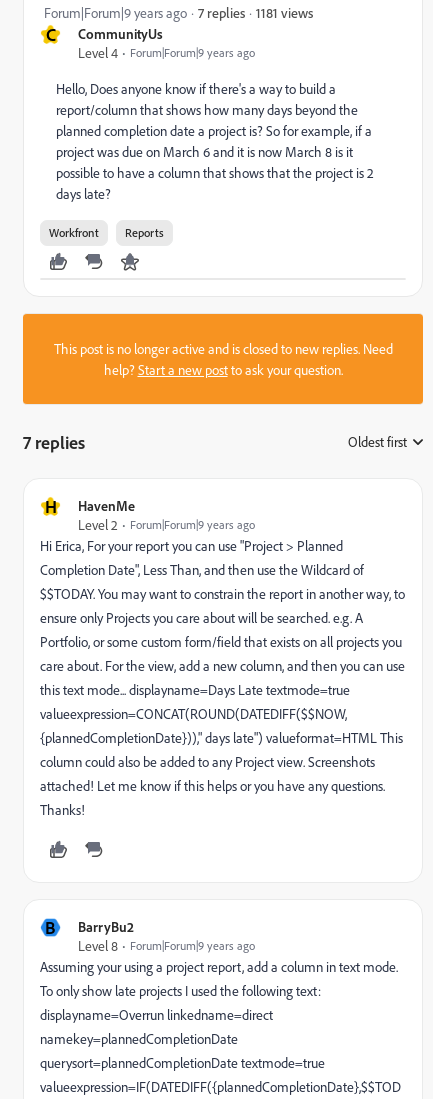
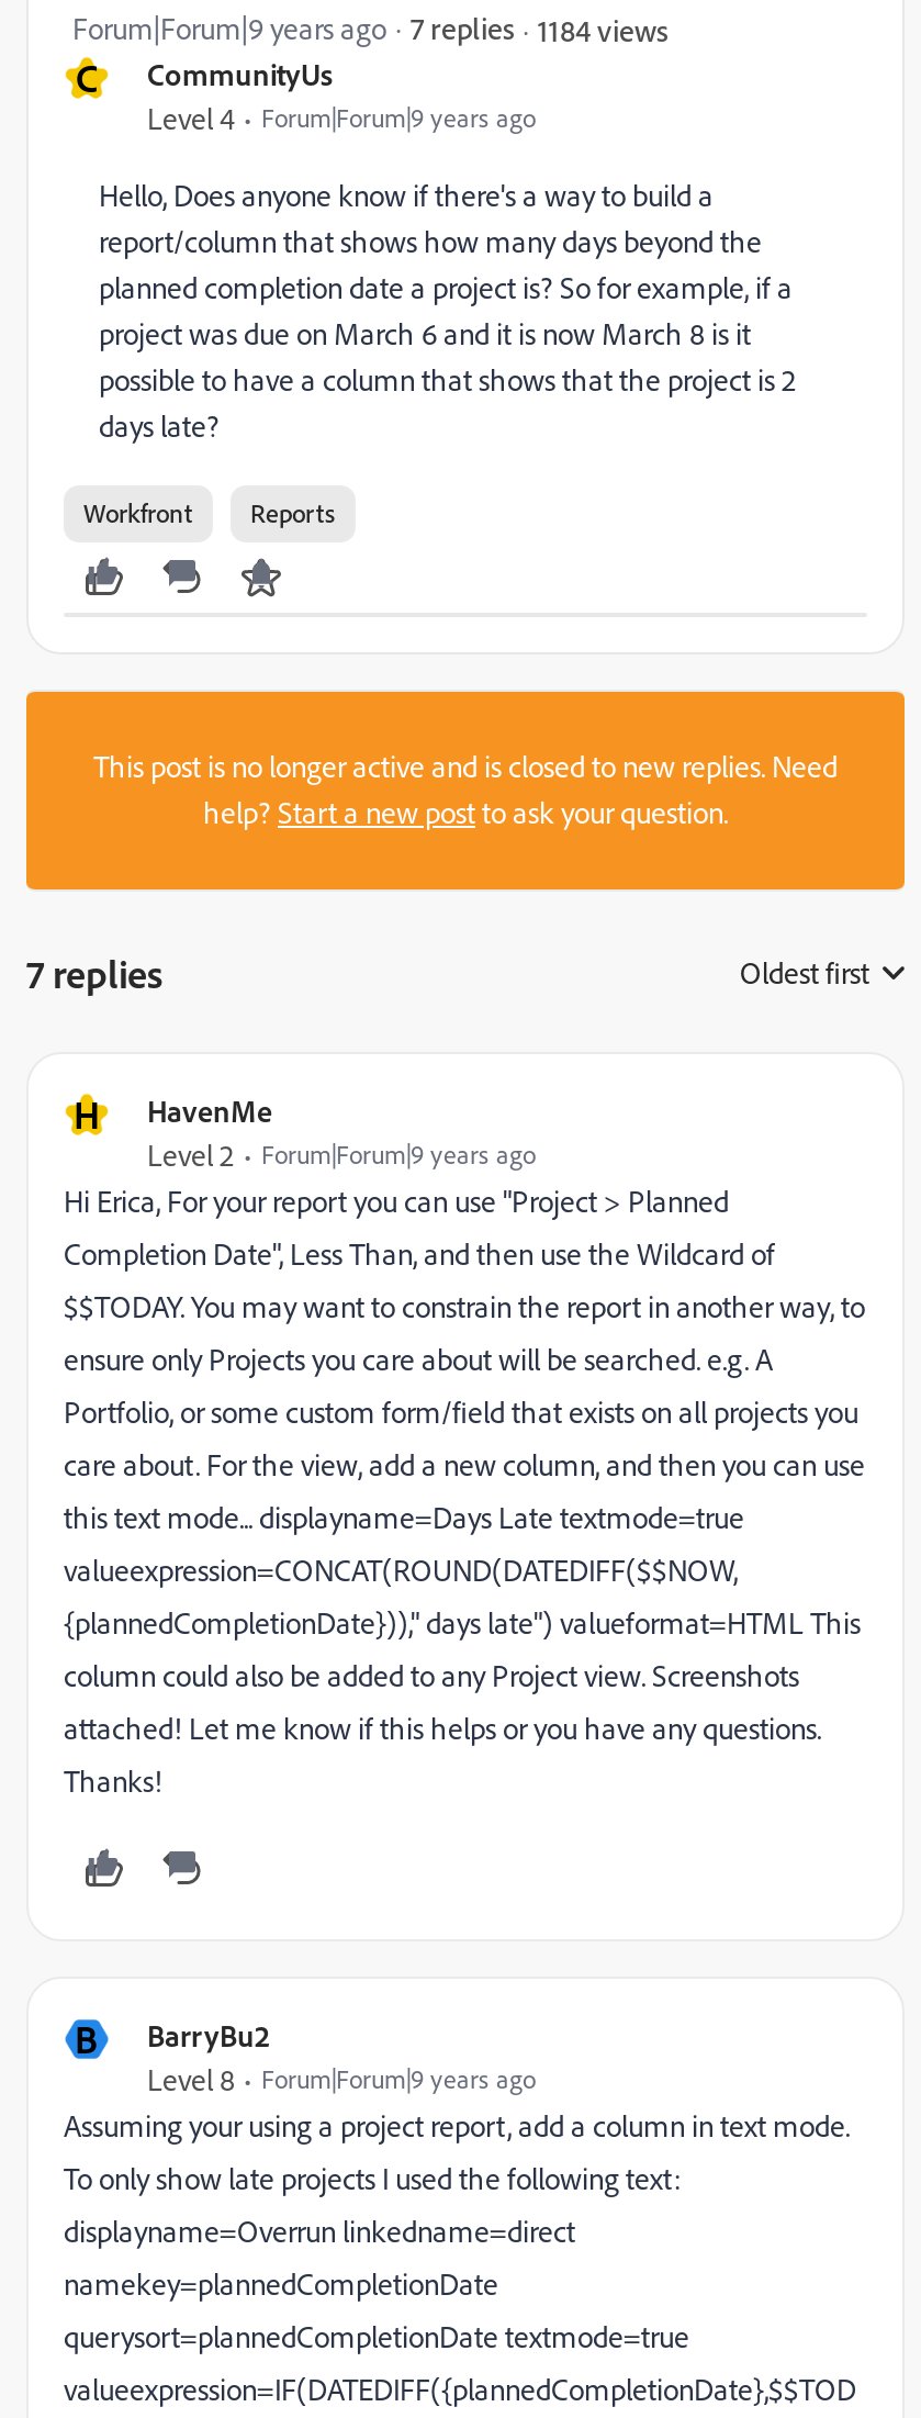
- 1181 views
+ 1184 views
